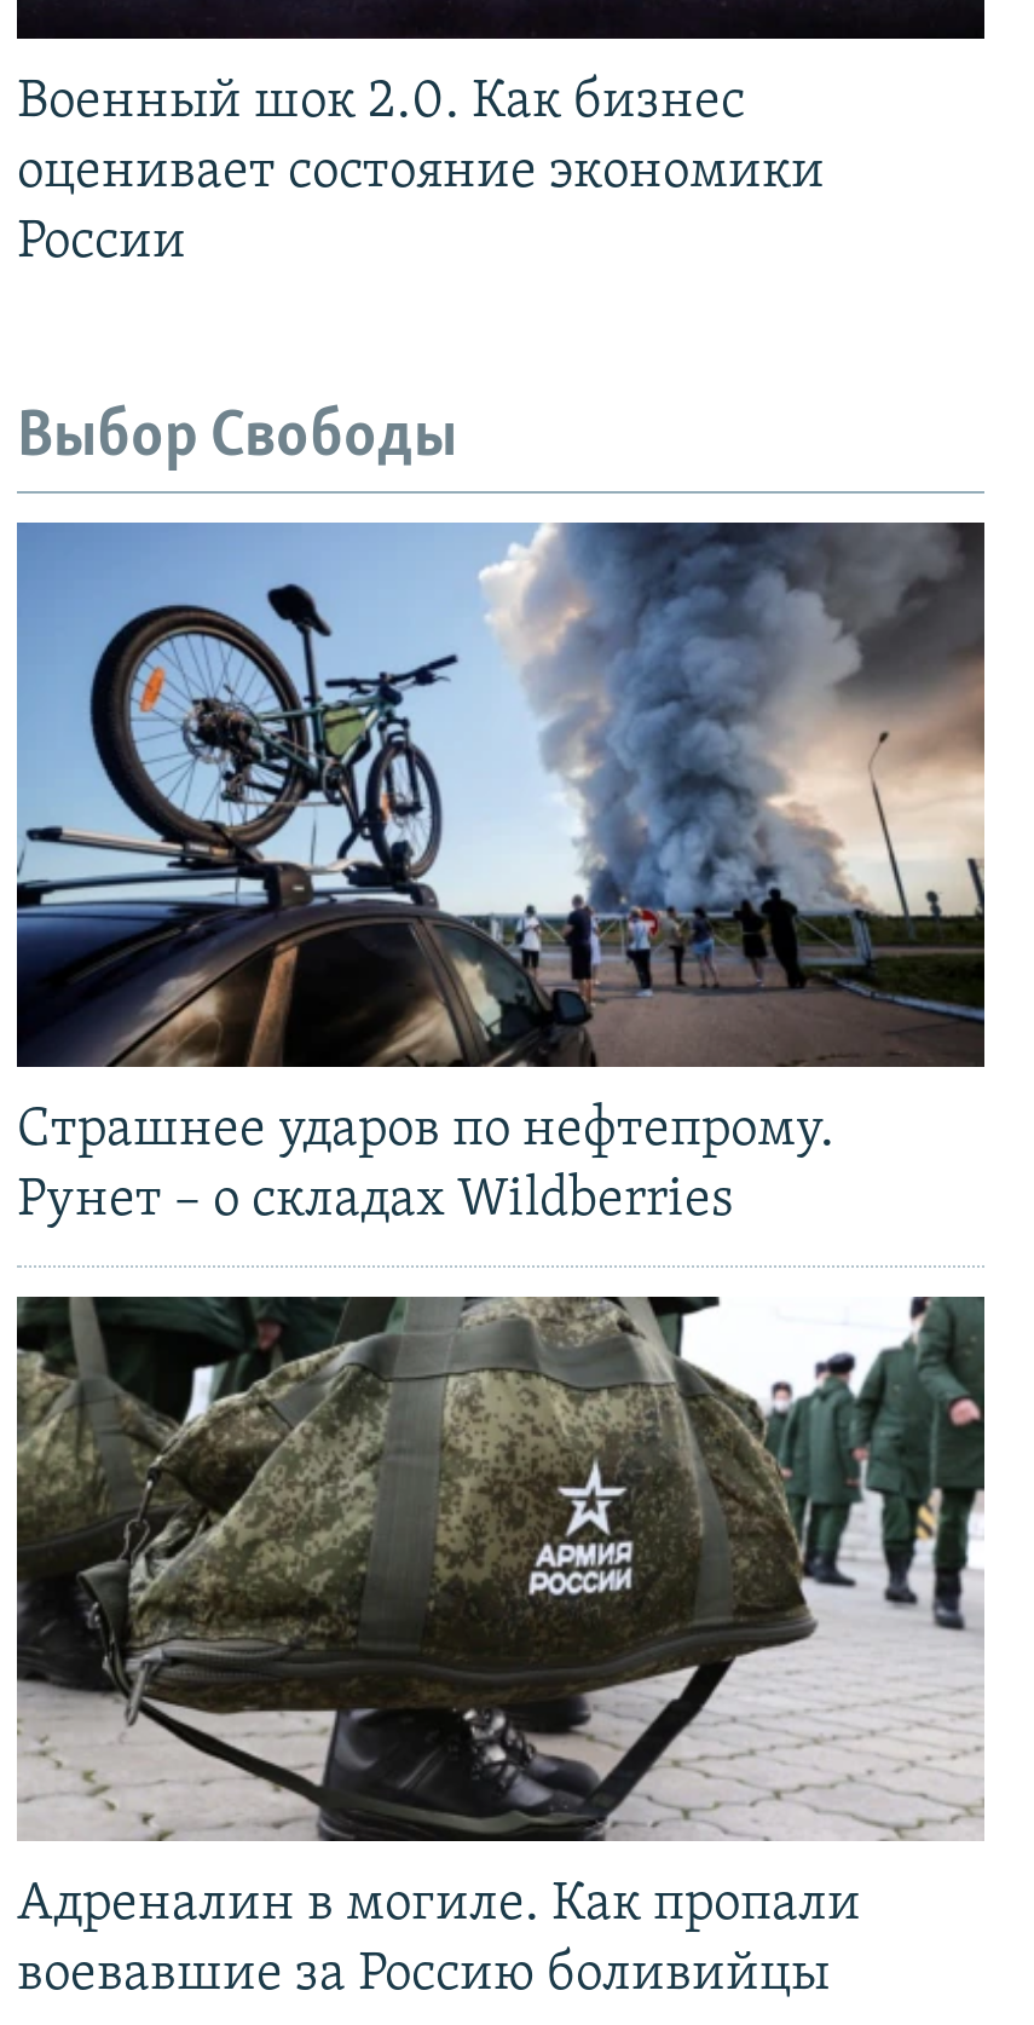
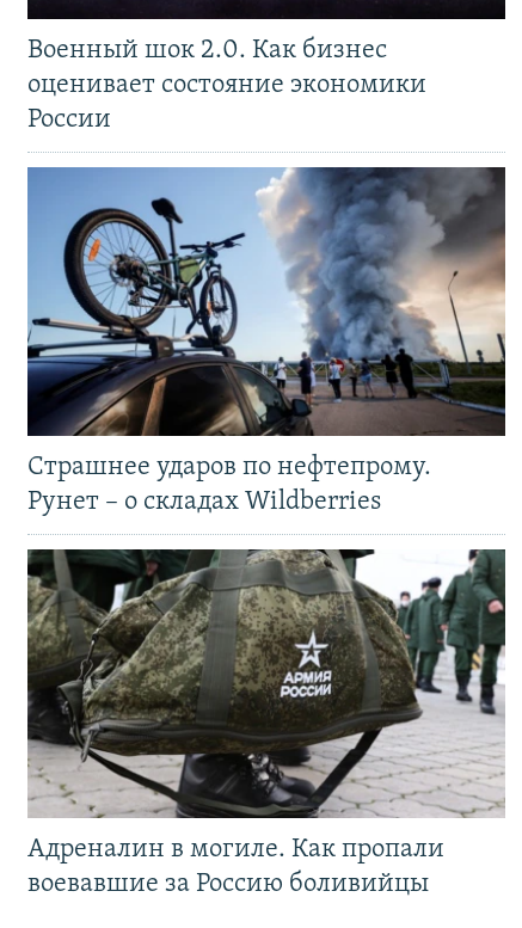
- Выбор Свободы
